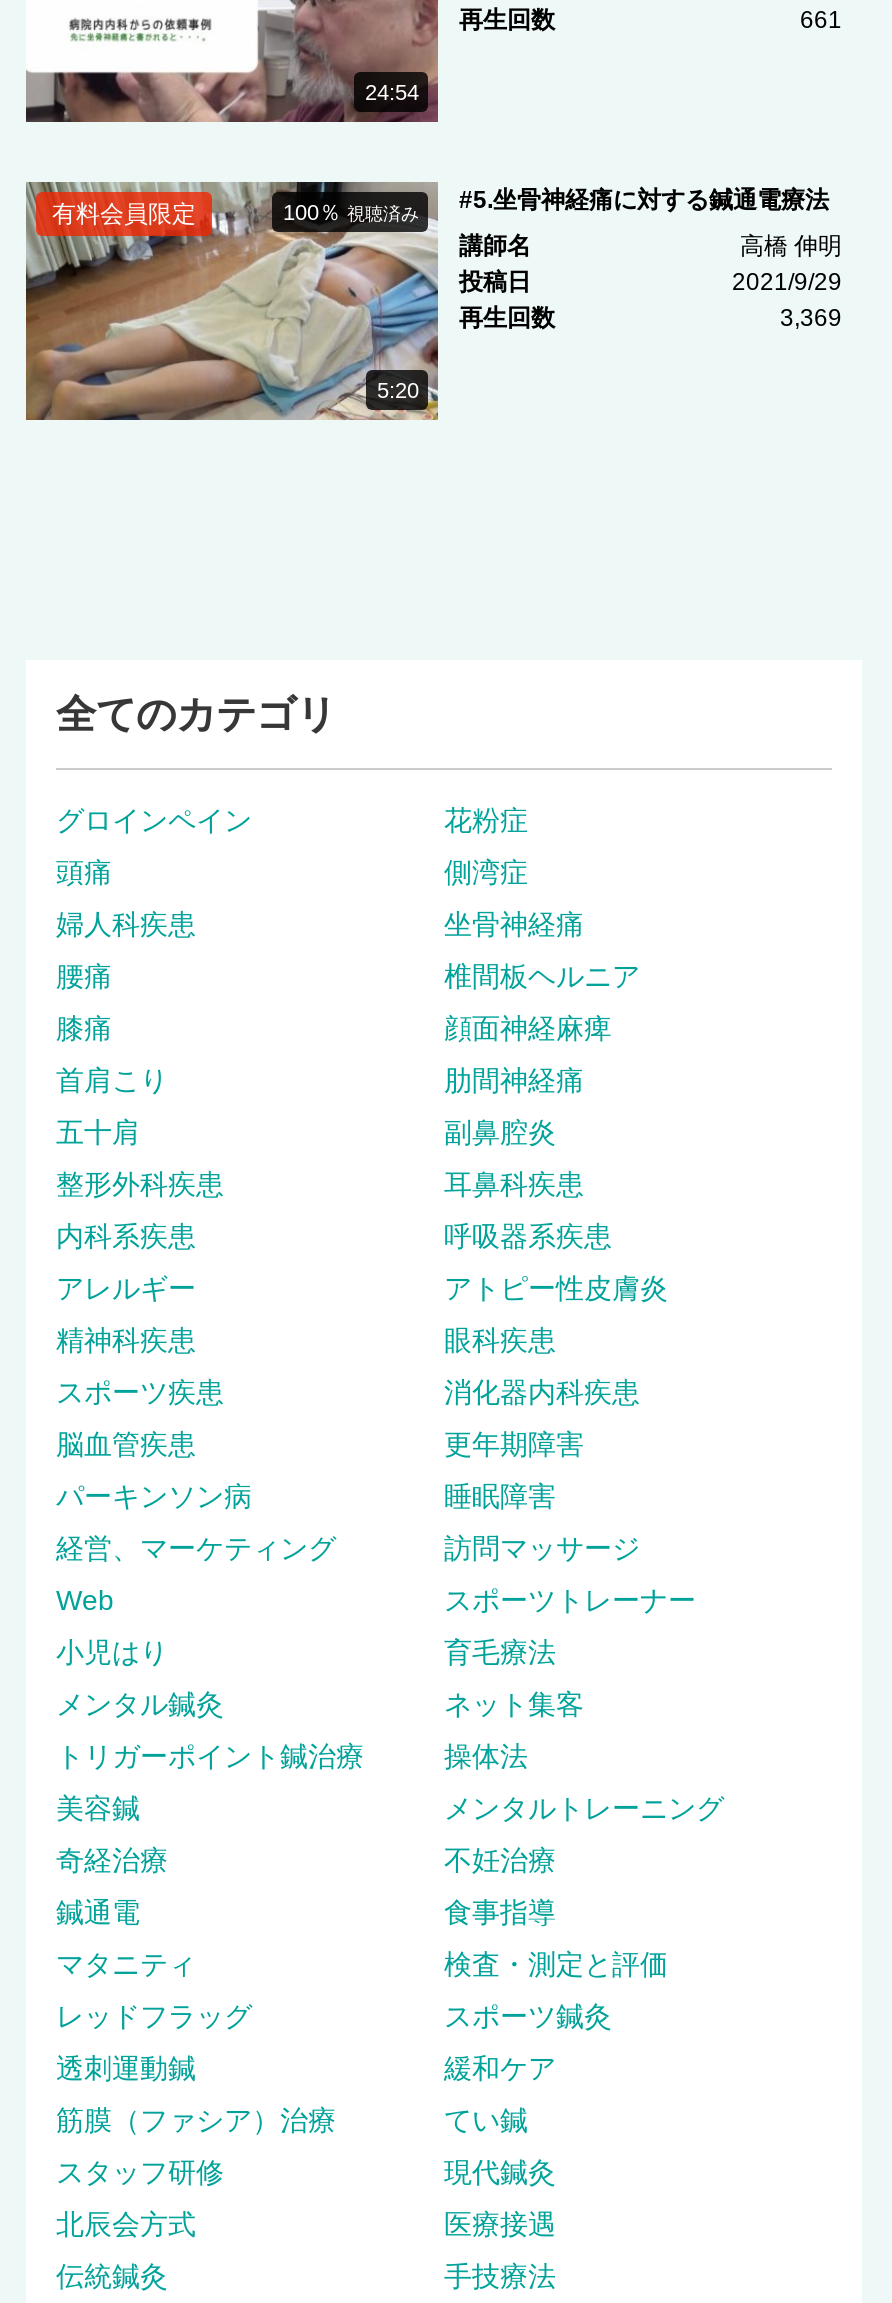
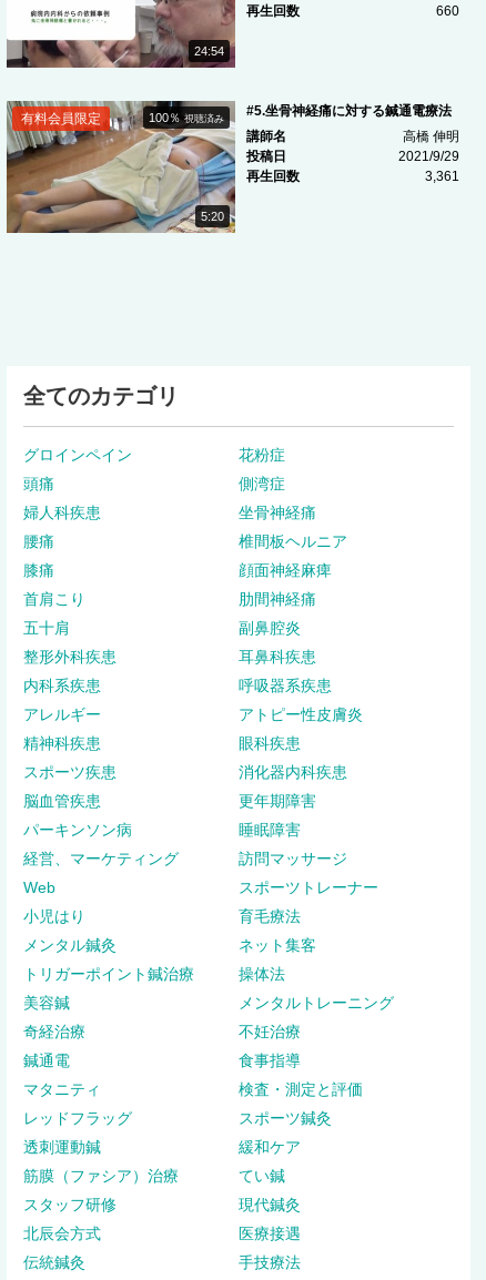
- 661
+ 660

- 3,369
+ 3,361
